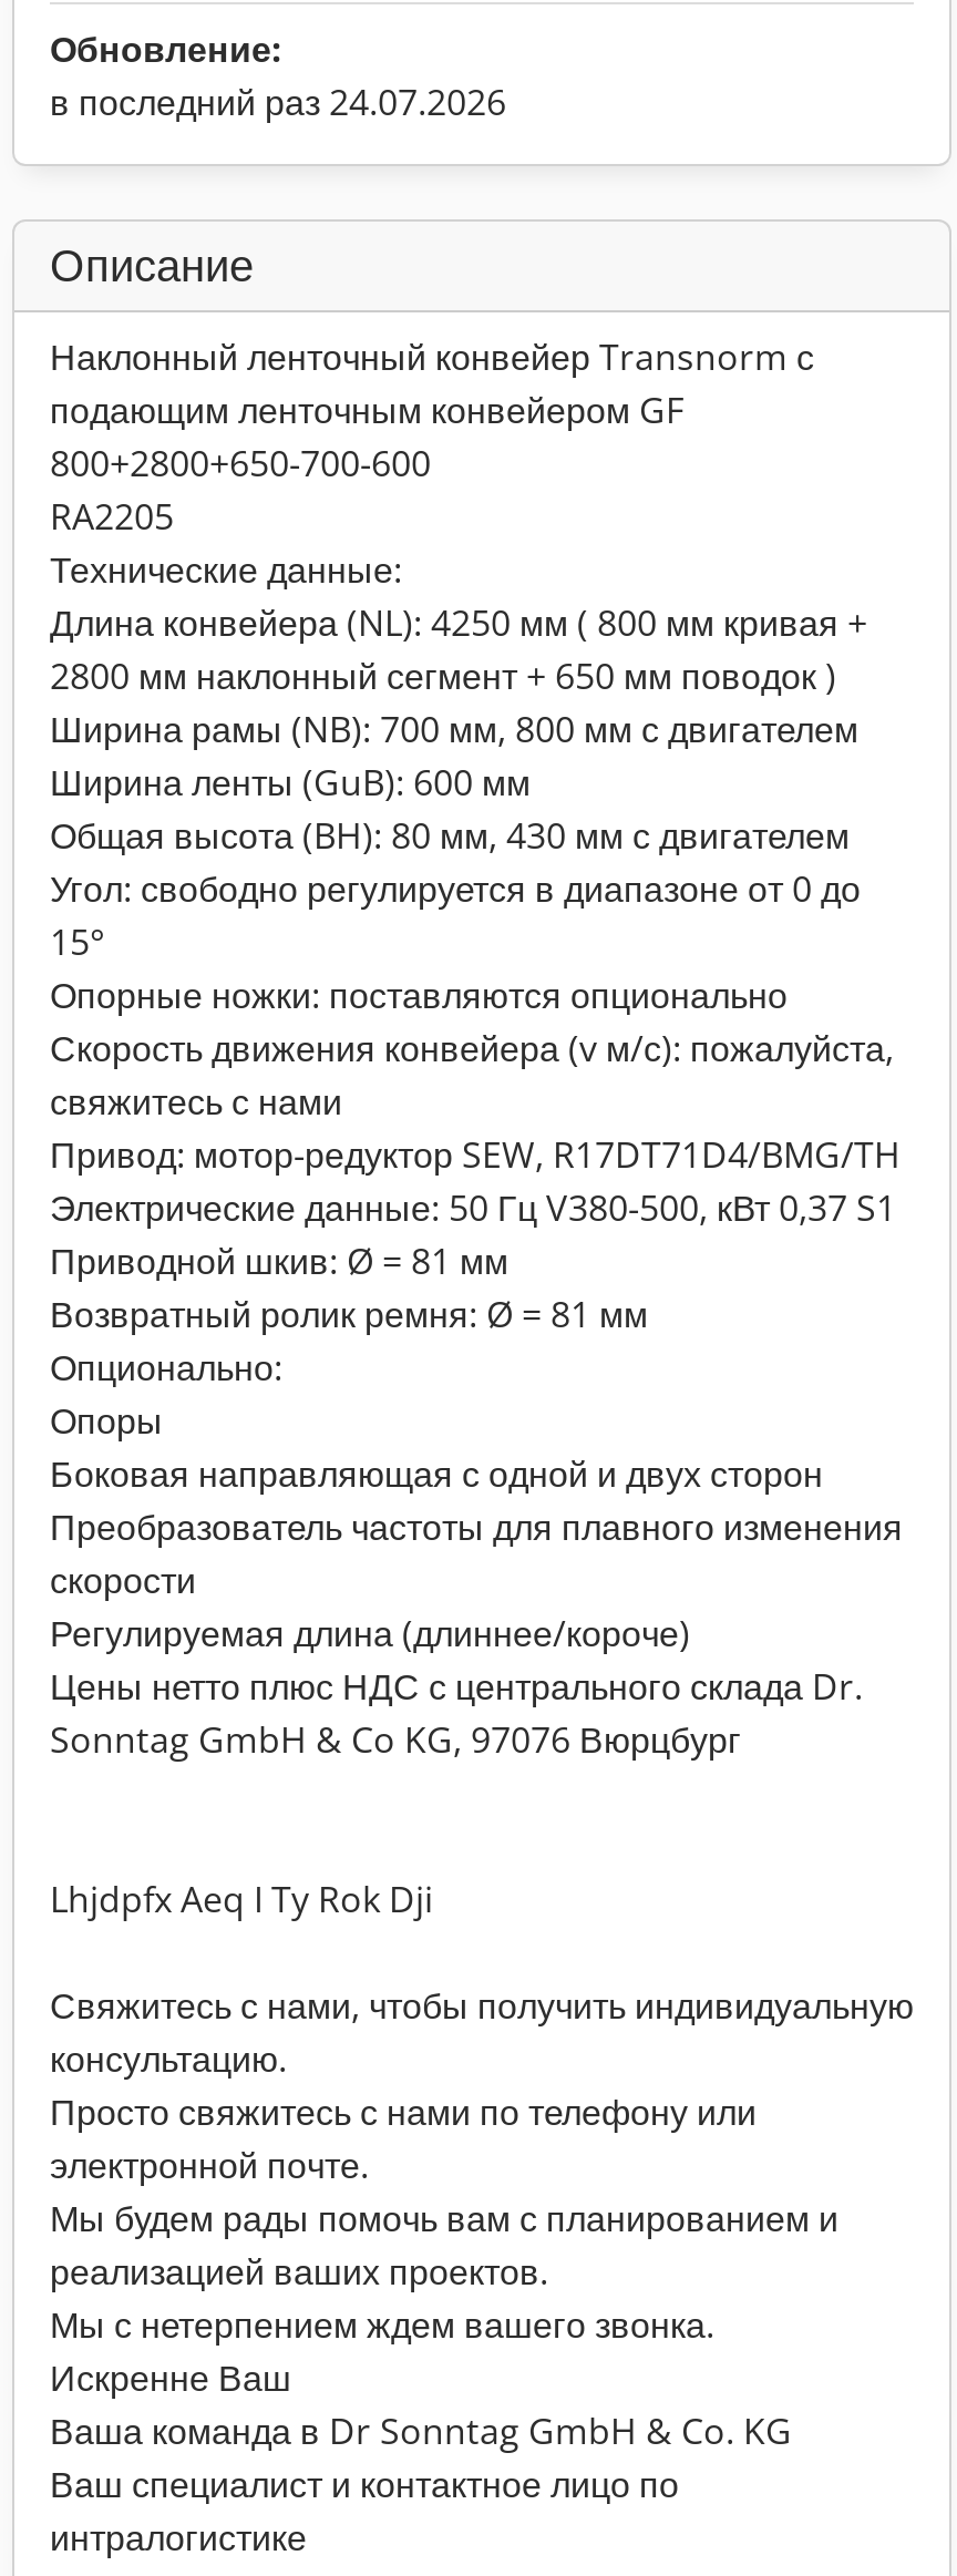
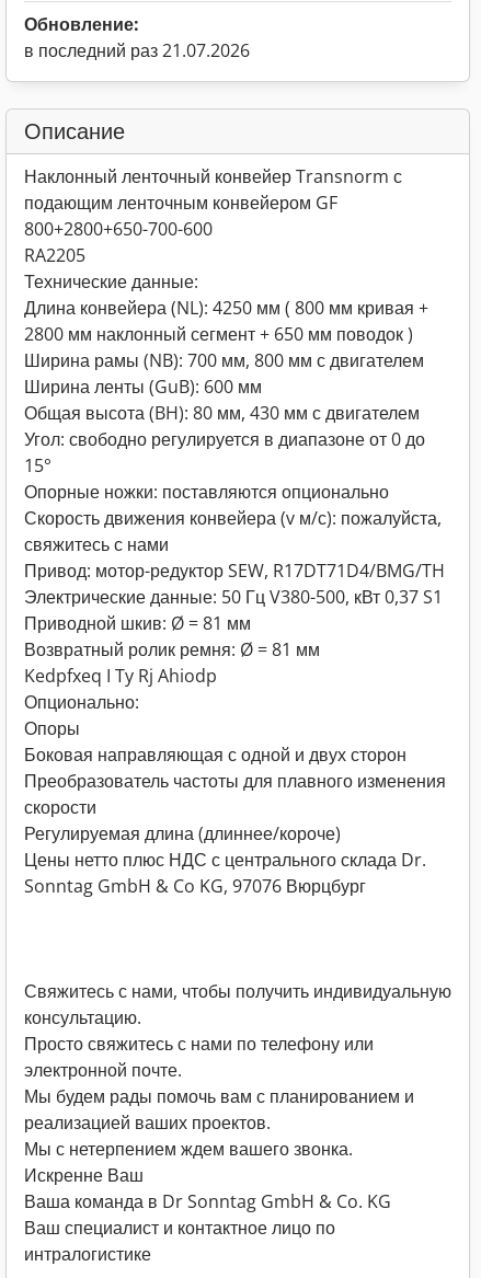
- в последний раз 24.07.2026
+ в последний раз 21.07.2026

+ Kedpfxeq I Ty Rj Ahiodp

moved down: Опционально: | Опоры | Боковая направляющая с одной и двух сторон | Преобразователь частоты для плавного изменения | скорости | Регулируемая длина (длиннее/короче) | Цены нетто плюс НДС с центрального склада Dr. | Sonntag GmbH & Co KG, 97076 Вюрцбург

- Lhjdpfx Aeq I Ty Rok Dji
